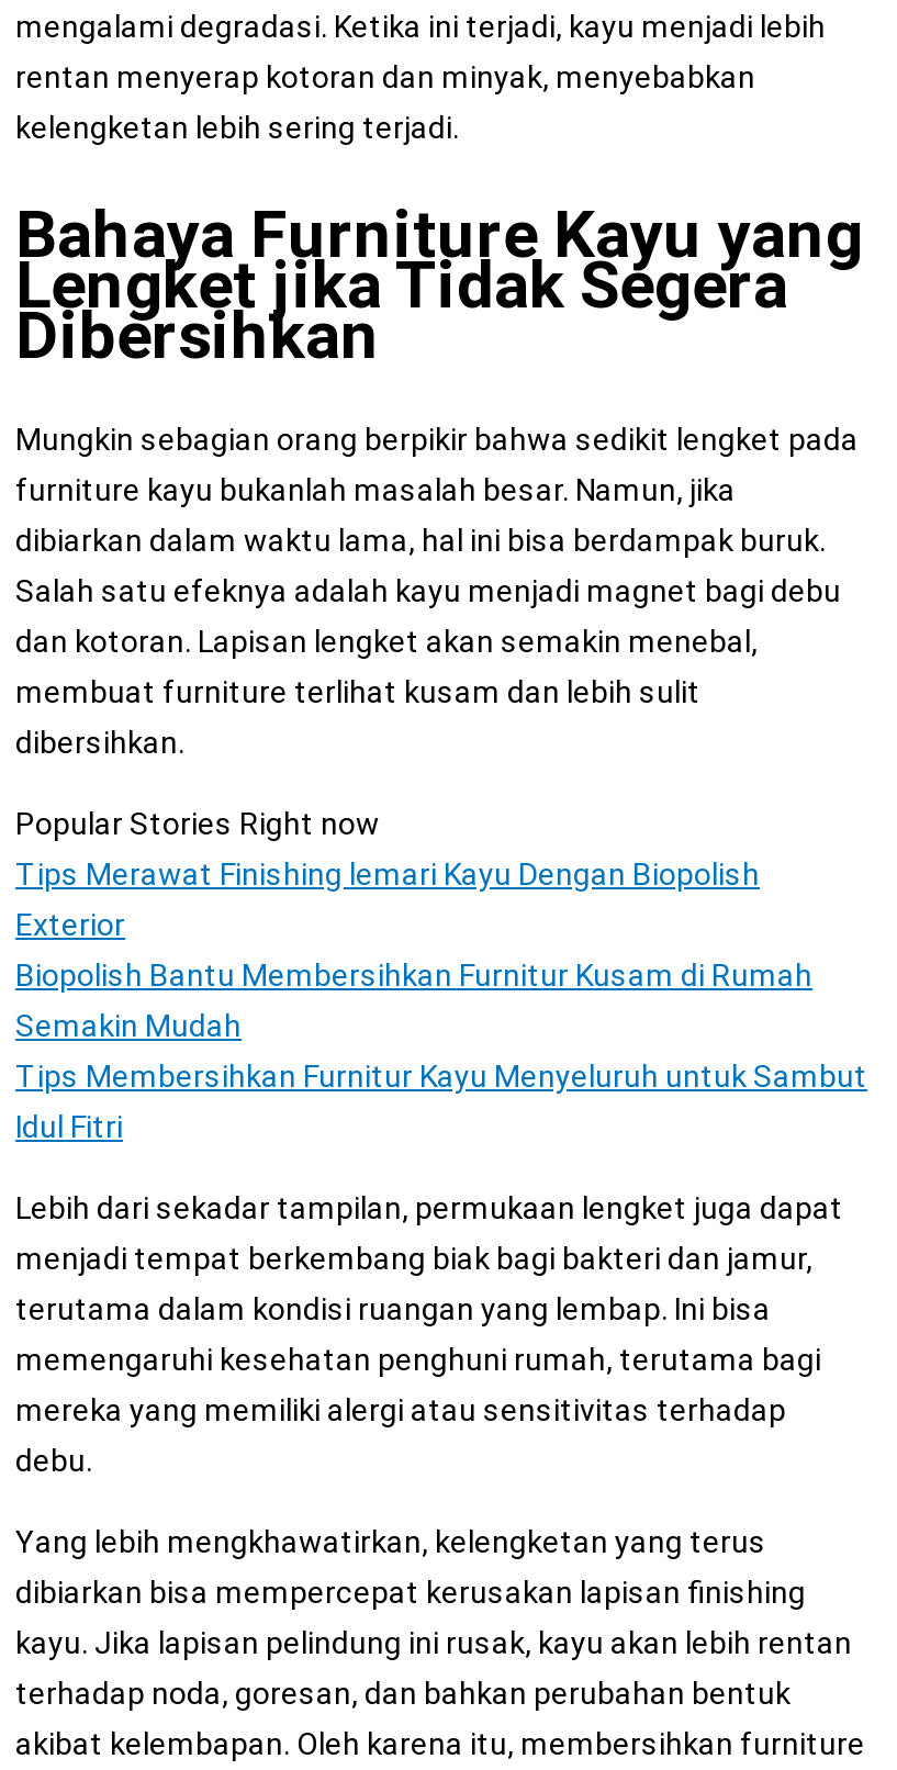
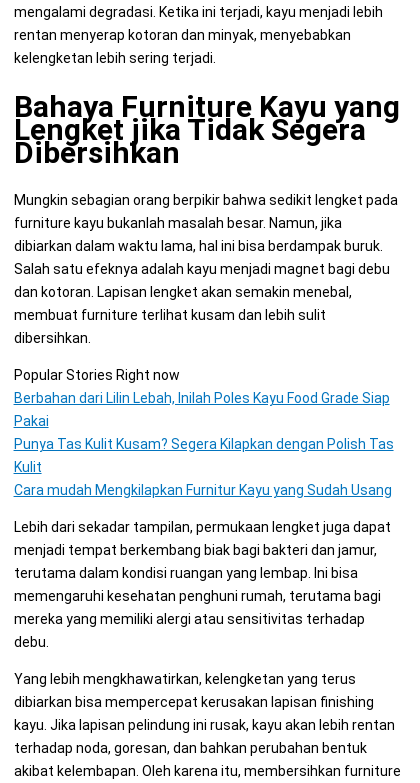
- Tips Merawat Finishing lemari Kayu Dengan Biopolish
- Exterior
- Biopolish Bantu Membersihkan Furnitur Kusam di Rumah
- Semakin Mudah
- Tips Membersihkan Furnitur Kayu Menyeluruh untuk Sambut
- Idul Fitri
+ Berbahan dari Lilin Lebah, Inilah Poles Kayu Food Grade Siap
+ Pakai
+ Punya Tas Kulit Kusam? Segera Kilapkan dengan Polish Tas
+ Kulit
+ Cara mudah Mengkilapkan Furnitur Kayu yang Sudah Usang
